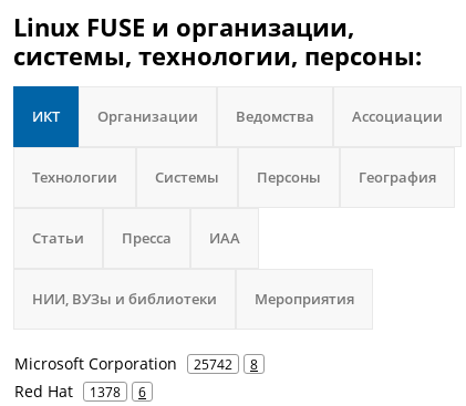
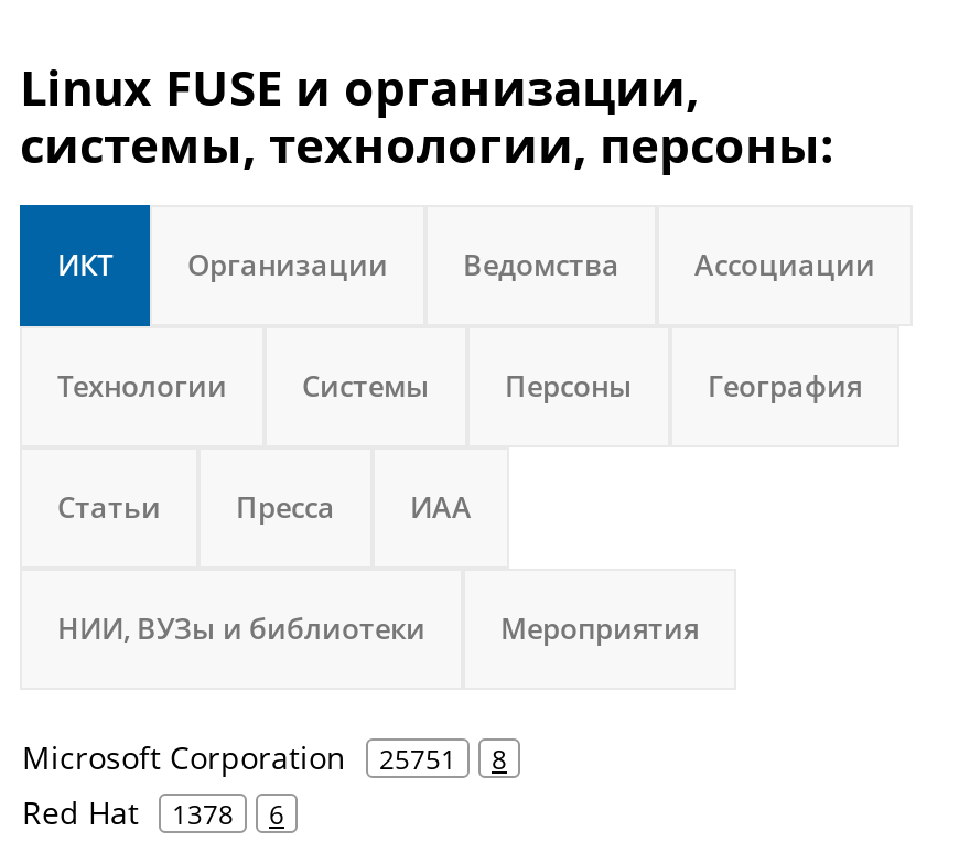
- Microsoft Corporation 25742 8
+ Microsoft Corporation 25751 8
